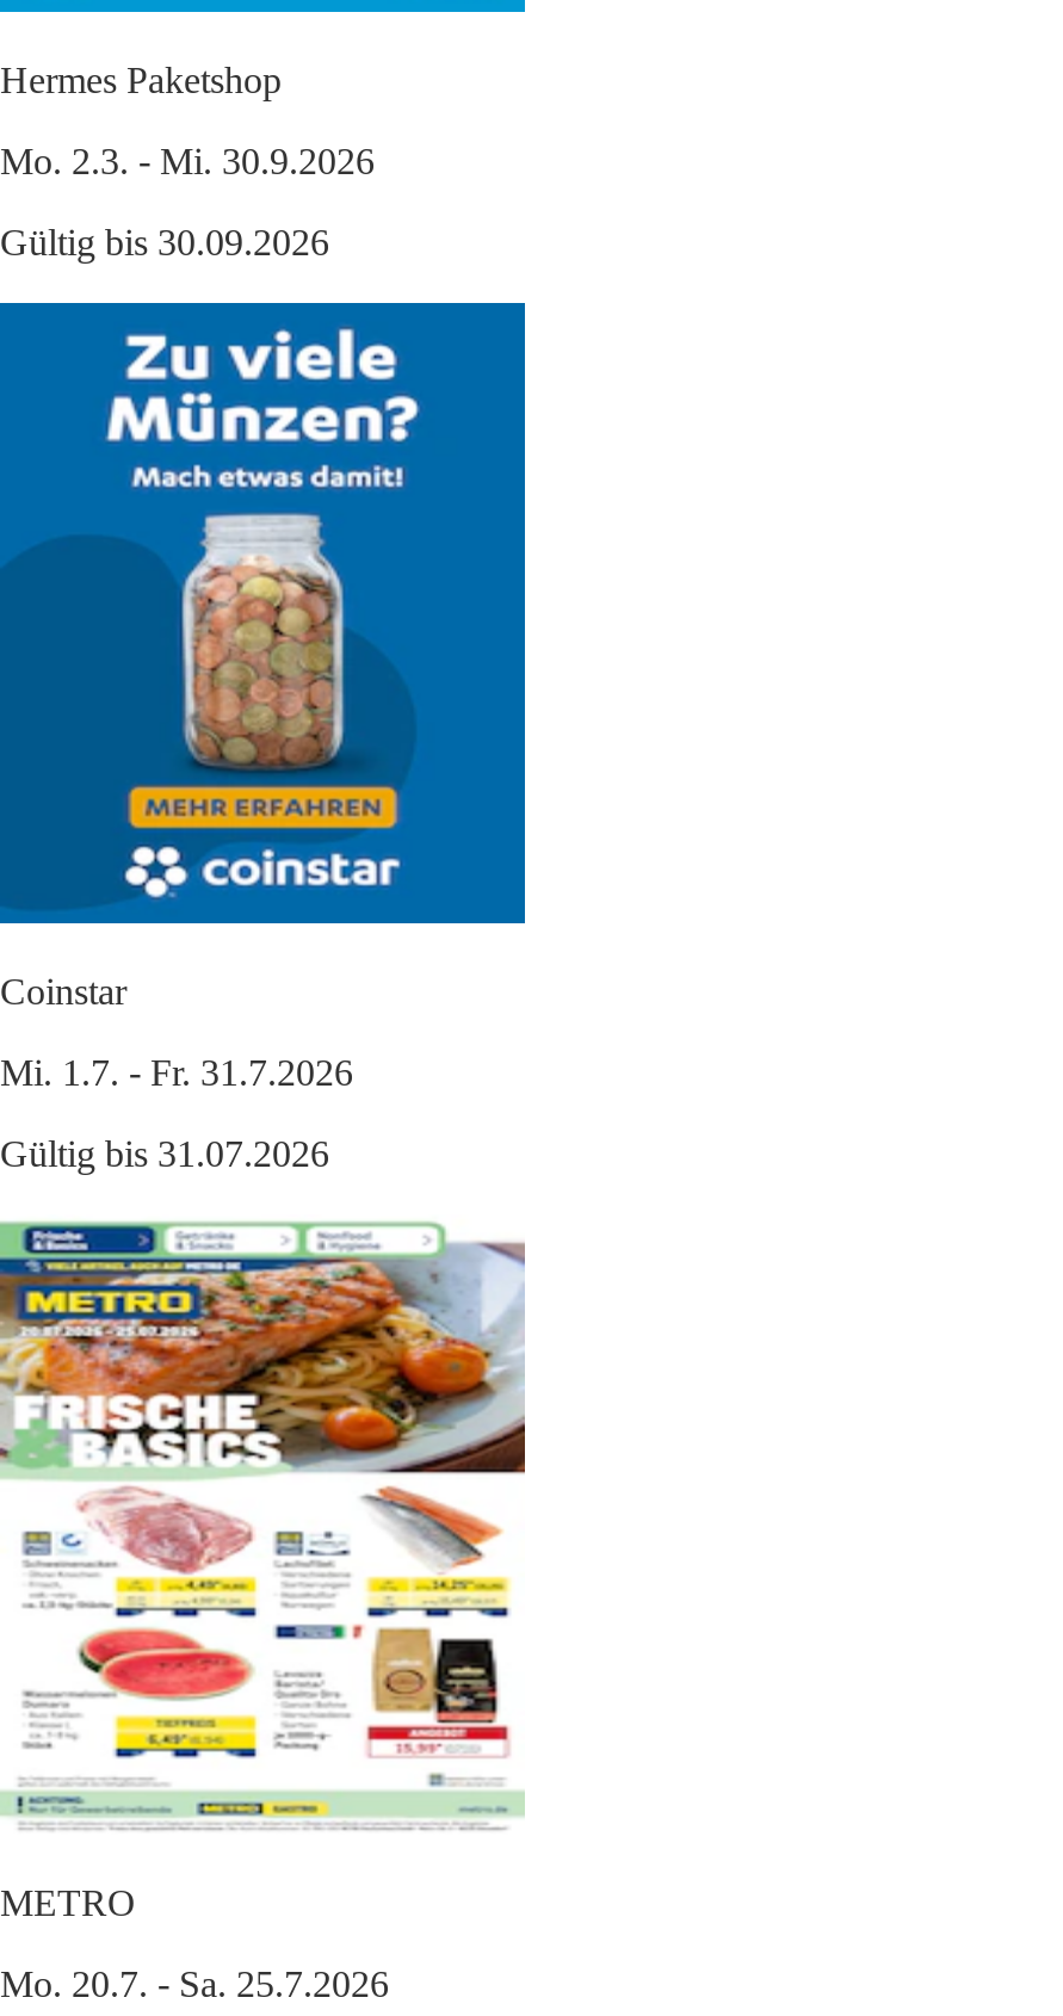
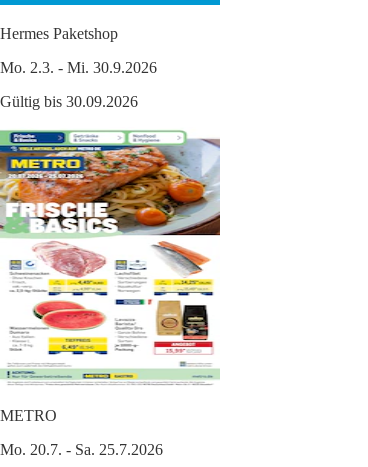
- [image]
- Coinstar
- Mi. 1.7. - Fr. 31.7.2026
- Gültig bis 31.07.2026
